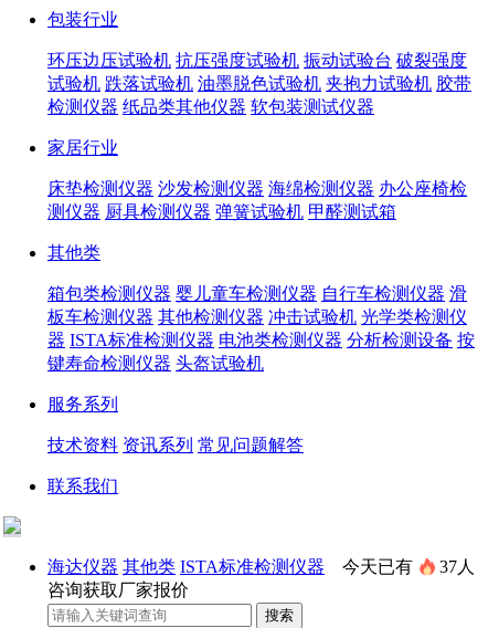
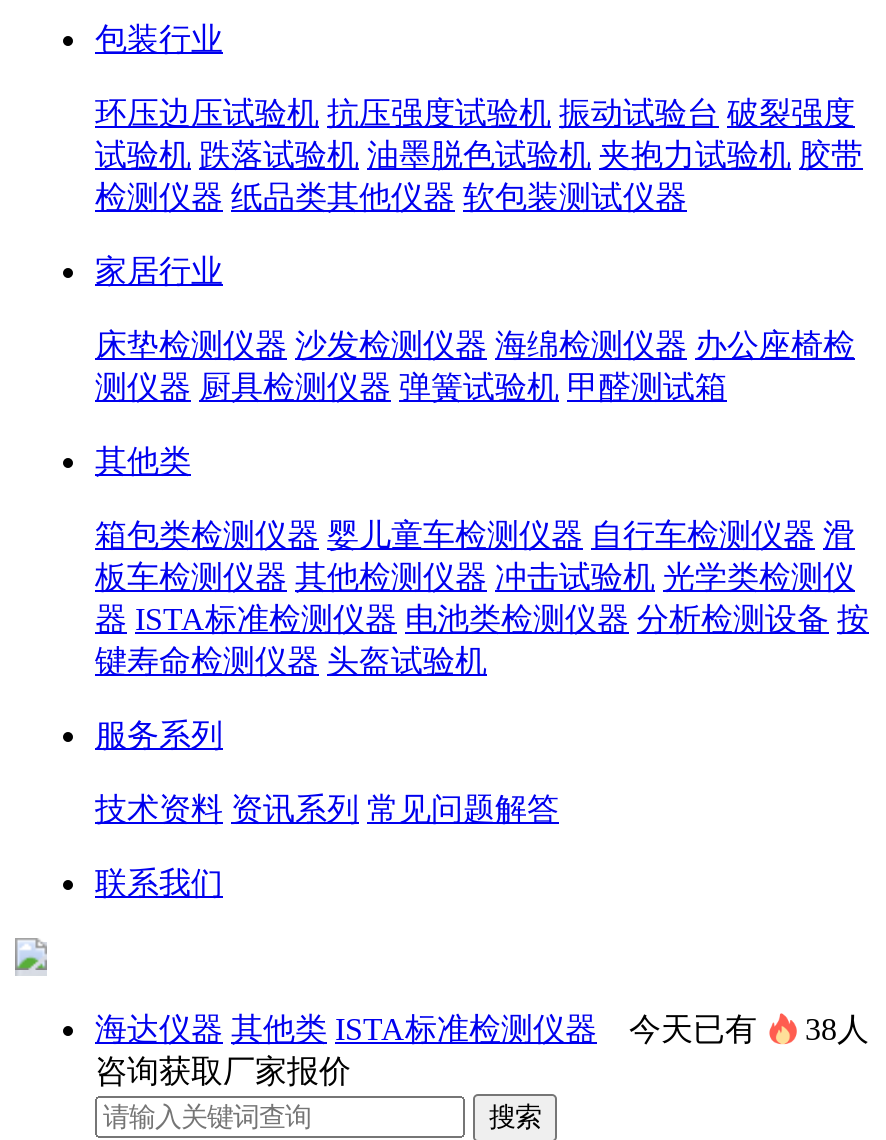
- 海达仪器 其他类 ISTA标准检测仪器今天已有 37人
+ 海达仪器 其他类 ISTA标准检测仪器今天已有 38人
